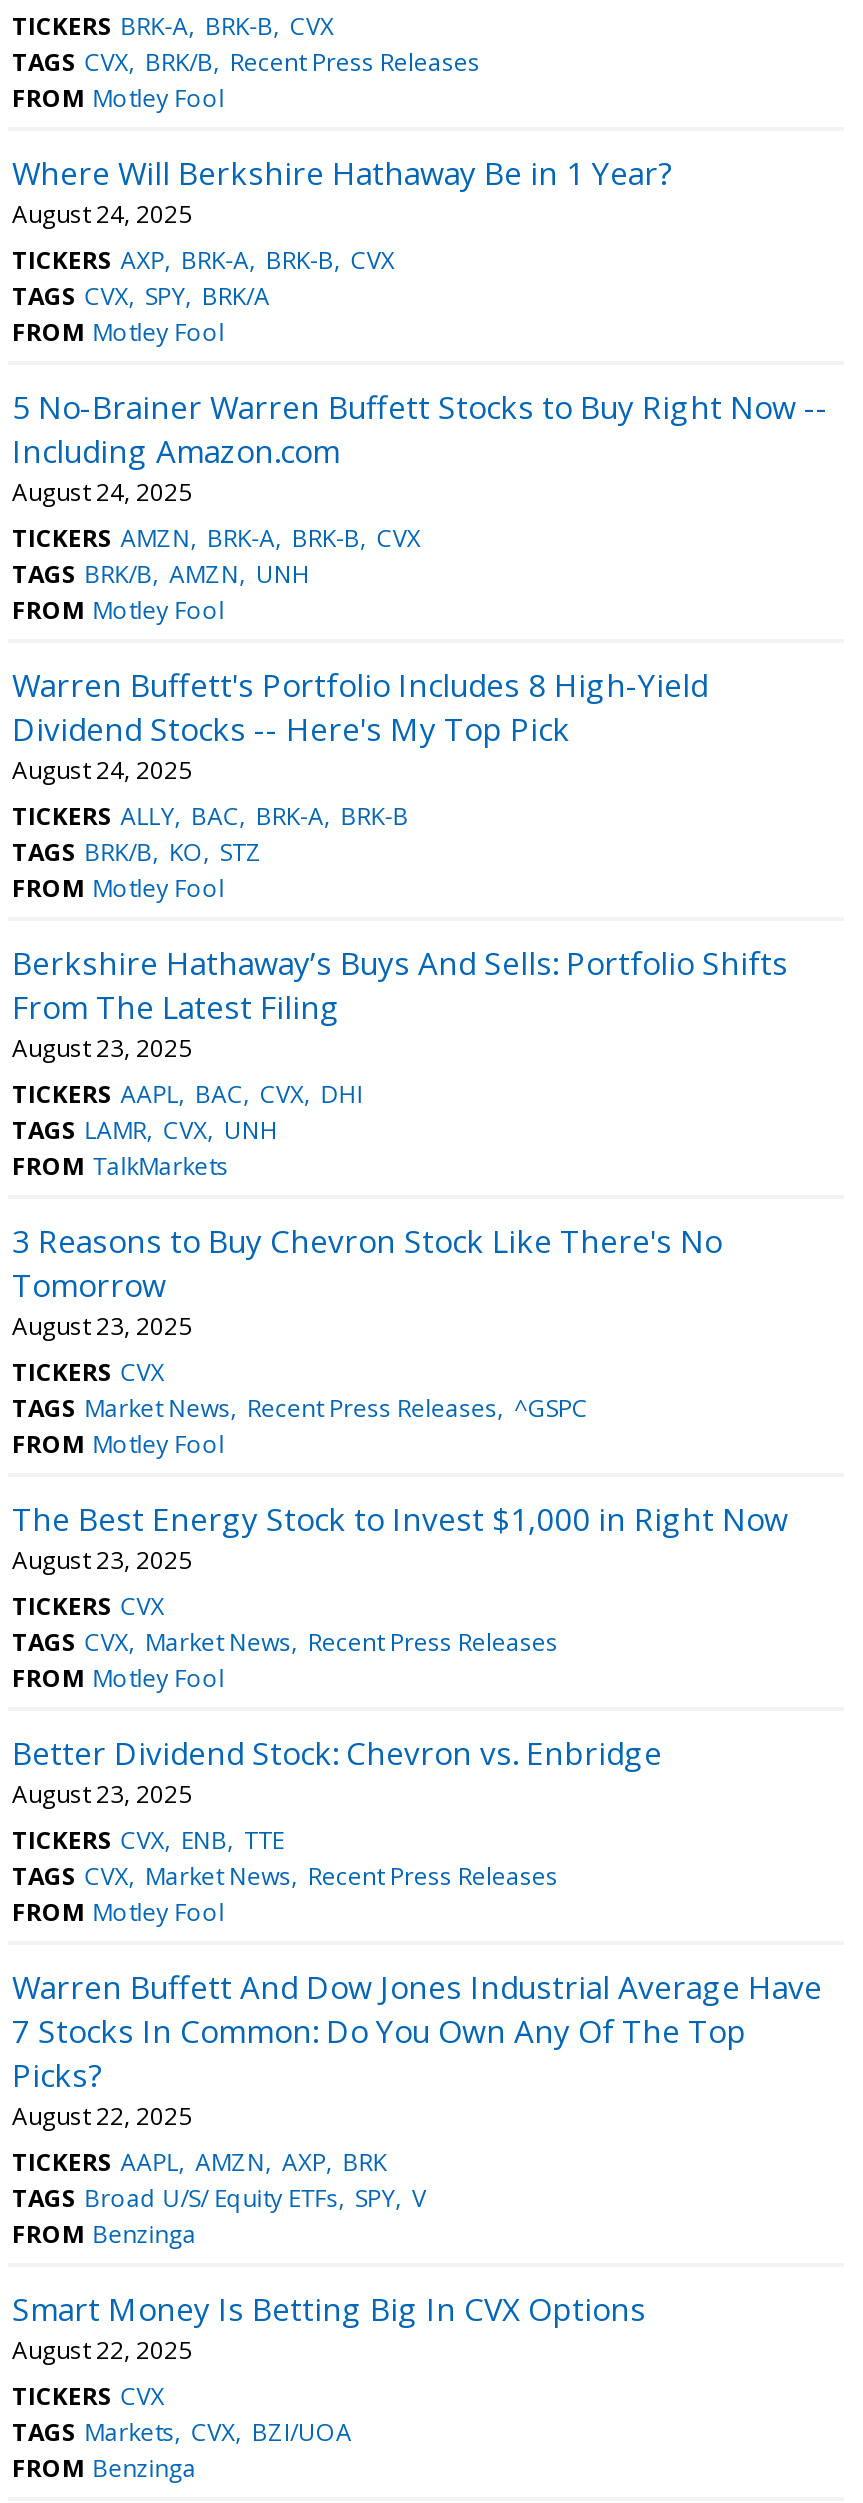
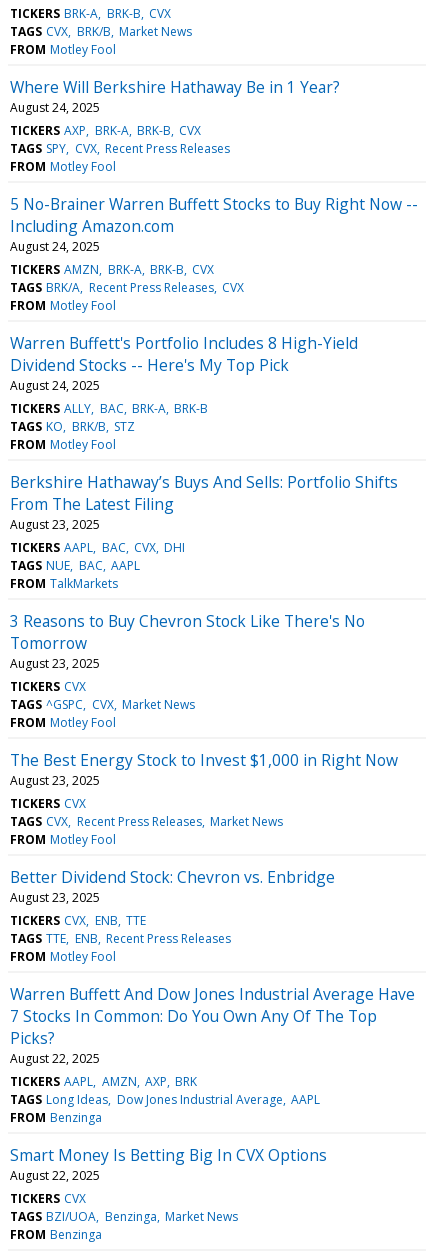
- TAGS CVX BRK/B Recent Press Releases
+ TAGS CVX BRK/B Market News

- TAGS CVX SPY BRK/A
+ TAGS SPY CVX Recent Press Releases

- TAGS BRK/B AMZN UNH
+ TAGS BRK/A Recent Press Releases CVX

- TAGS BRK/B KO STZ
+ TAGS KO BRK/B STZ

- TAGS LAMR CVX UNH
+ TAGS NUE BAC AAPL

- TAGS Market News Recent Press Releases ^GSPC
+ TAGS ^GSPC CVX Market News

- TAGS CVX Market News Recent Press Releases
+ TAGS CVX Recent Press Releases Market News

- TAGS CVX Market News Recent Press Releases
+ TAGS TTE ENB Recent Press Releases

- TAGS Broad U/S/ Equity ETFs SPY V
+ TAGS Long Ideas Dow Jones Industrial Average AAPL

- TAGS Markets CVX BZI/UOA
+ TAGS BZI/UOA Benzinga Market News
